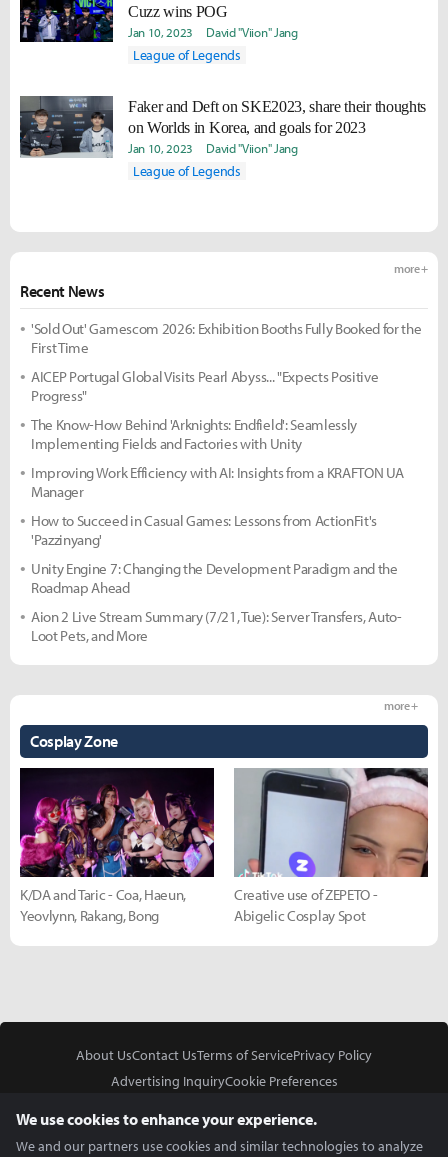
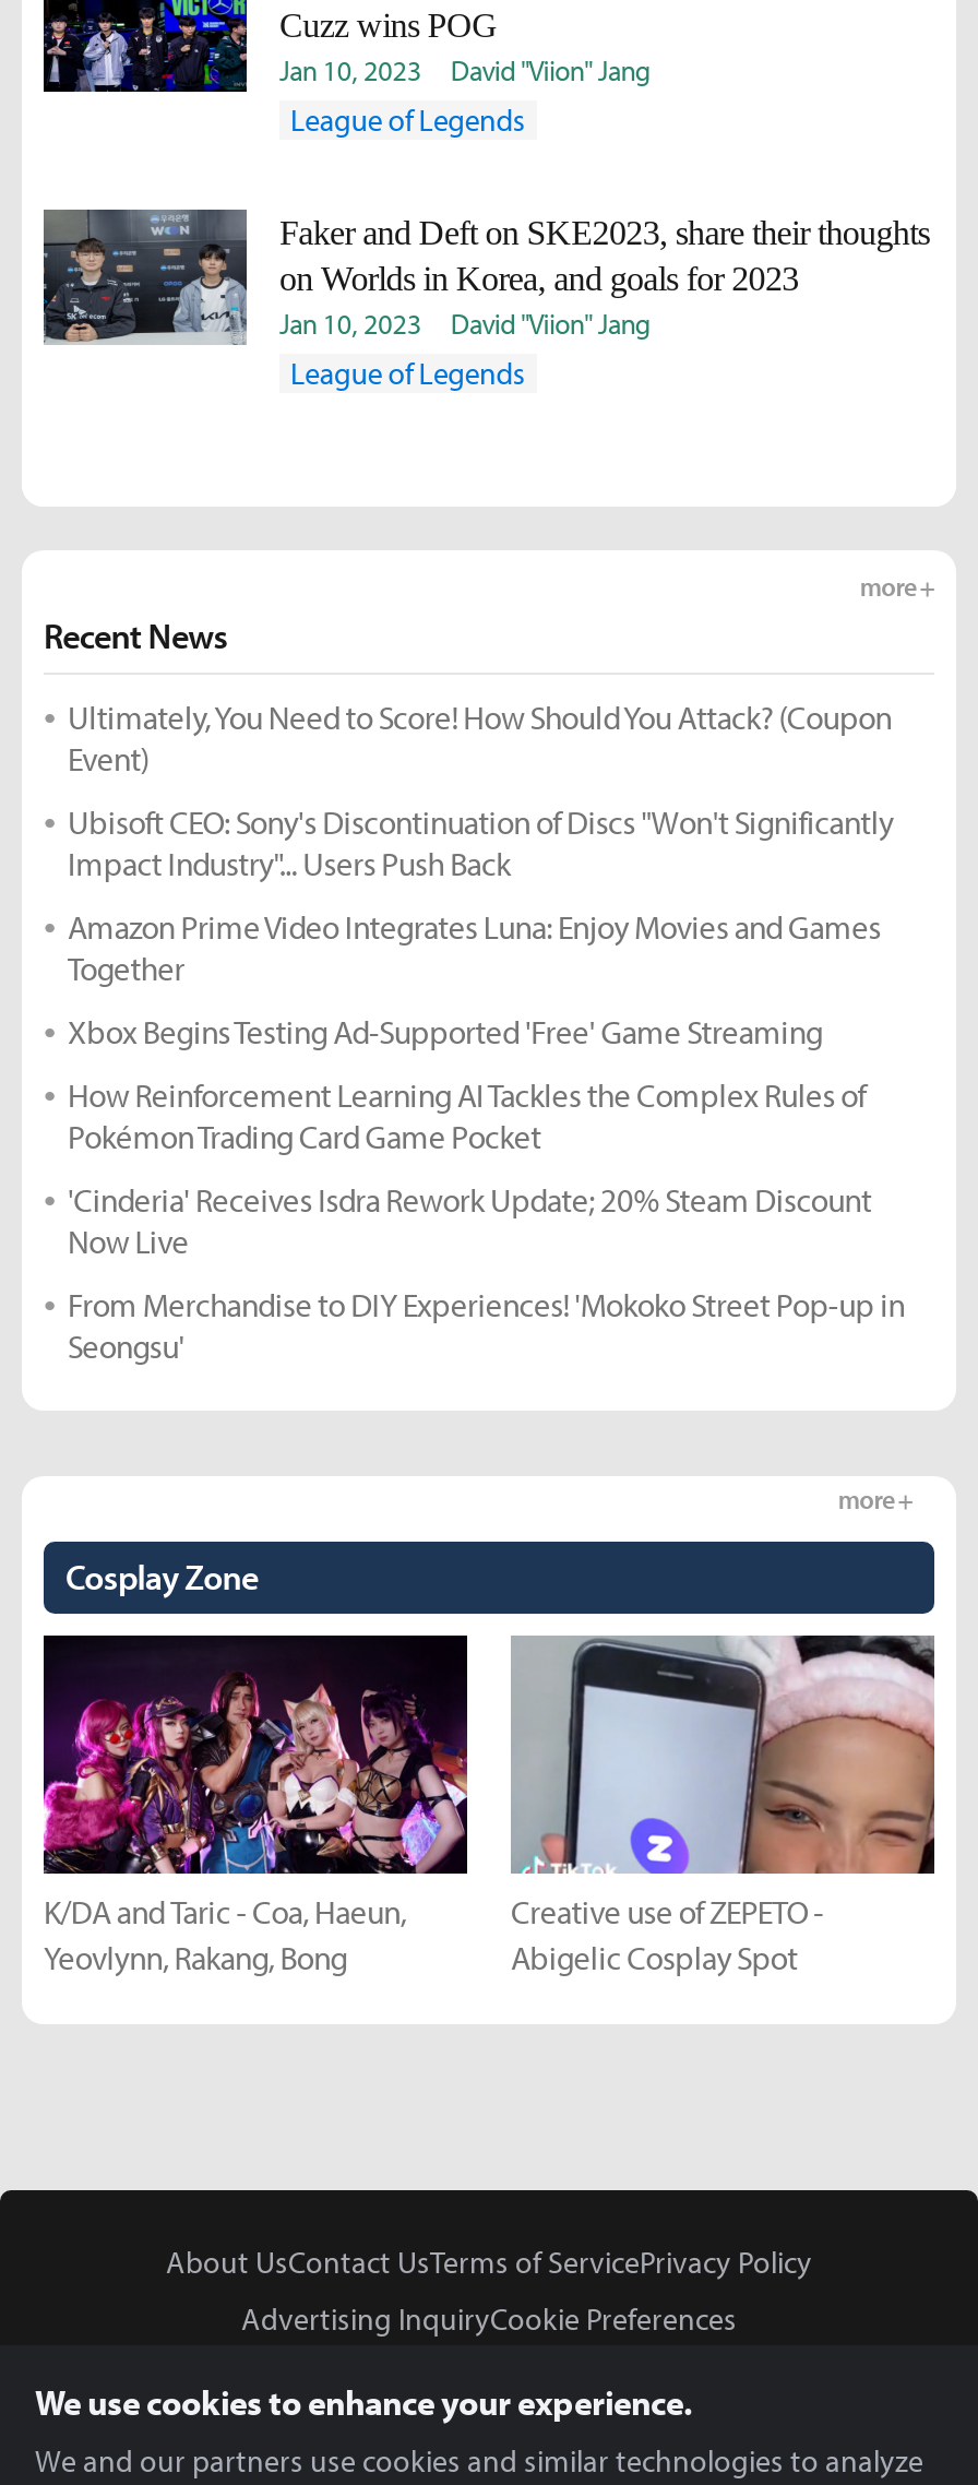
- 'Sold Out' Gamescom 2026: Exhibition Booths Fully Booked for the
- First Time
+ Ultimately, You Need to Score! How Should You Attack? (Coupon
+ Event)

- AICEP Portugal Global Visits Pearl Abyss... "Expects Positive
- Progress"
+ Ubisoft CEO: Sony's Discontinuation of Discs "Won't Significantly
+ Impact Industry"... Users Push Back

- The Know-How Behind 'Arknights: Endfield': Seamlessly
- Implementing Fields and Factories with Unity
+ Amazon Prime Video Integrates Luna: Enjoy Movies and Games
+ Together

- Improving Work Efficiency with AI: Insights from a KRAFTON UA
- Manager
+ Xbox Begins Testing Ad-Supported 'Free' Game Streaming

- How to Succeed in Casual Games: Lessons from ActionFit's
- 'Pazzinyang'
+ How Reinforcement Learning AI Tackles the Complex Rules of
+ Pokémon Trading Card Game Pocket

- Unity Engine 7: Changing the Development Paradigm and the
- Roadmap Ahead
+ 'Cinderia' Receives Isdra Rework Update; 20% Steam Discount
+ Now Live

- Aion 2 Live Stream Summary (7/21, Tue): Server Transfers, Auto-
- Loot Pets, and More
+ From Merchandise to DIY Experiences! 'Mokoko Street Pop-up in
+ Seongsu'
